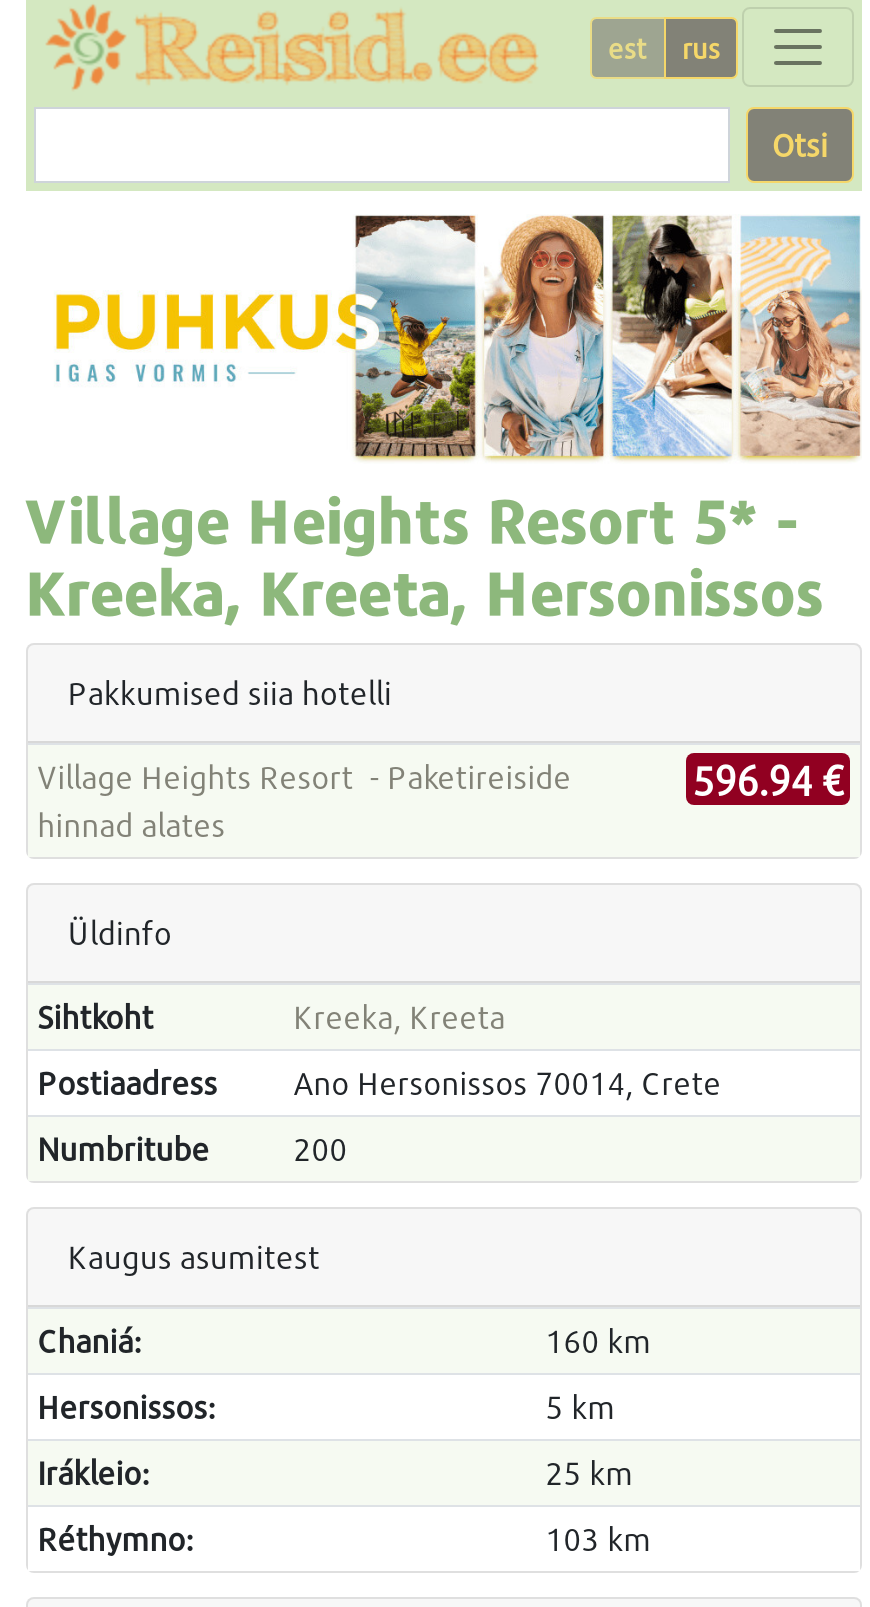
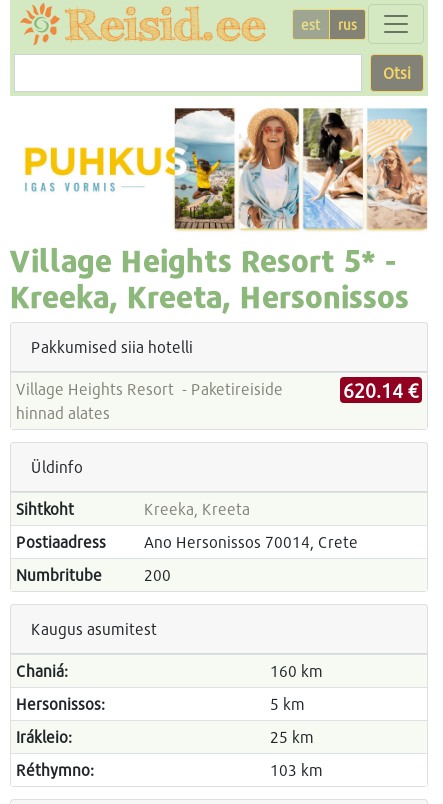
- 596.94 €
+ 620.14 €
